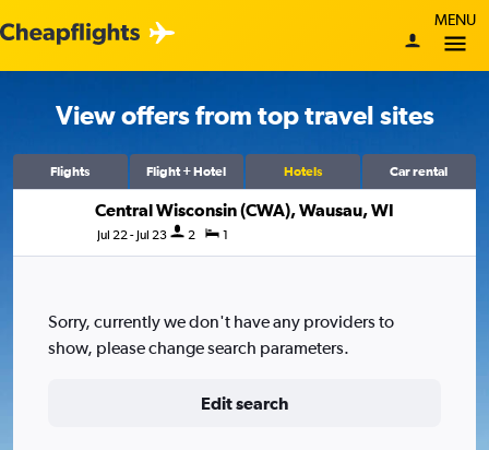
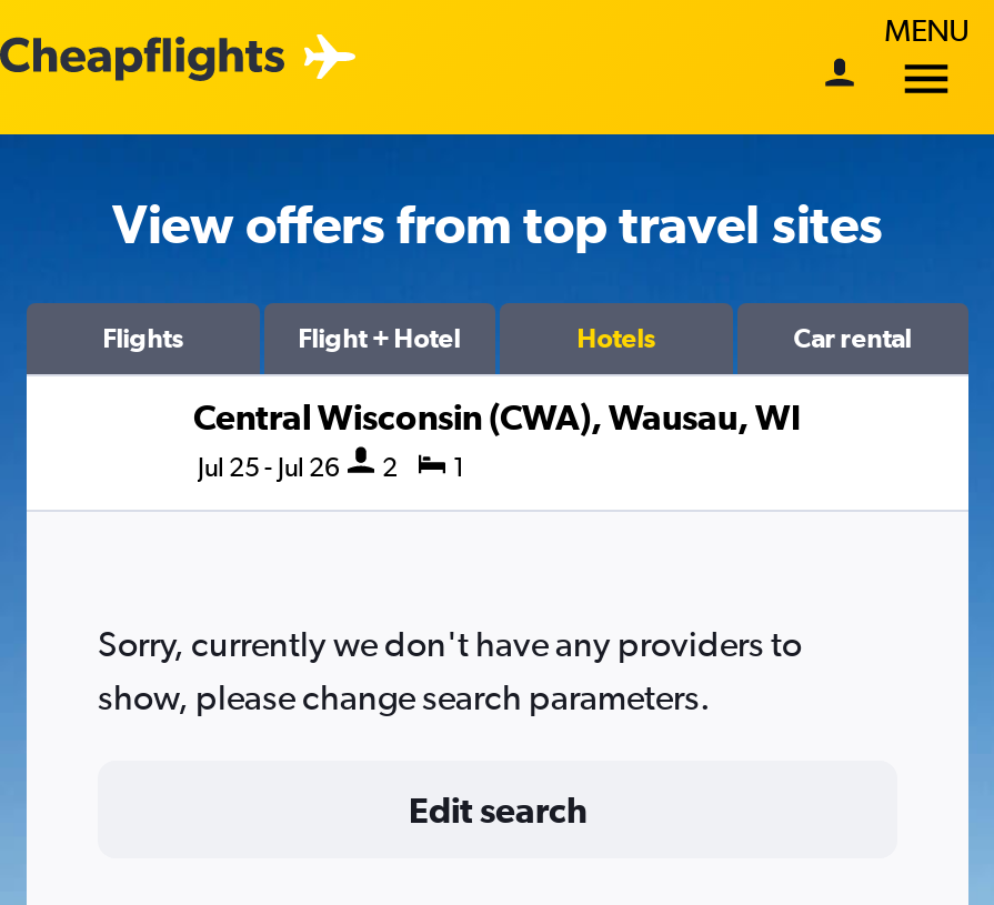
- Jul 22 - Jul 23 2 1
+ Jul 25 - Jul 26 2 1
